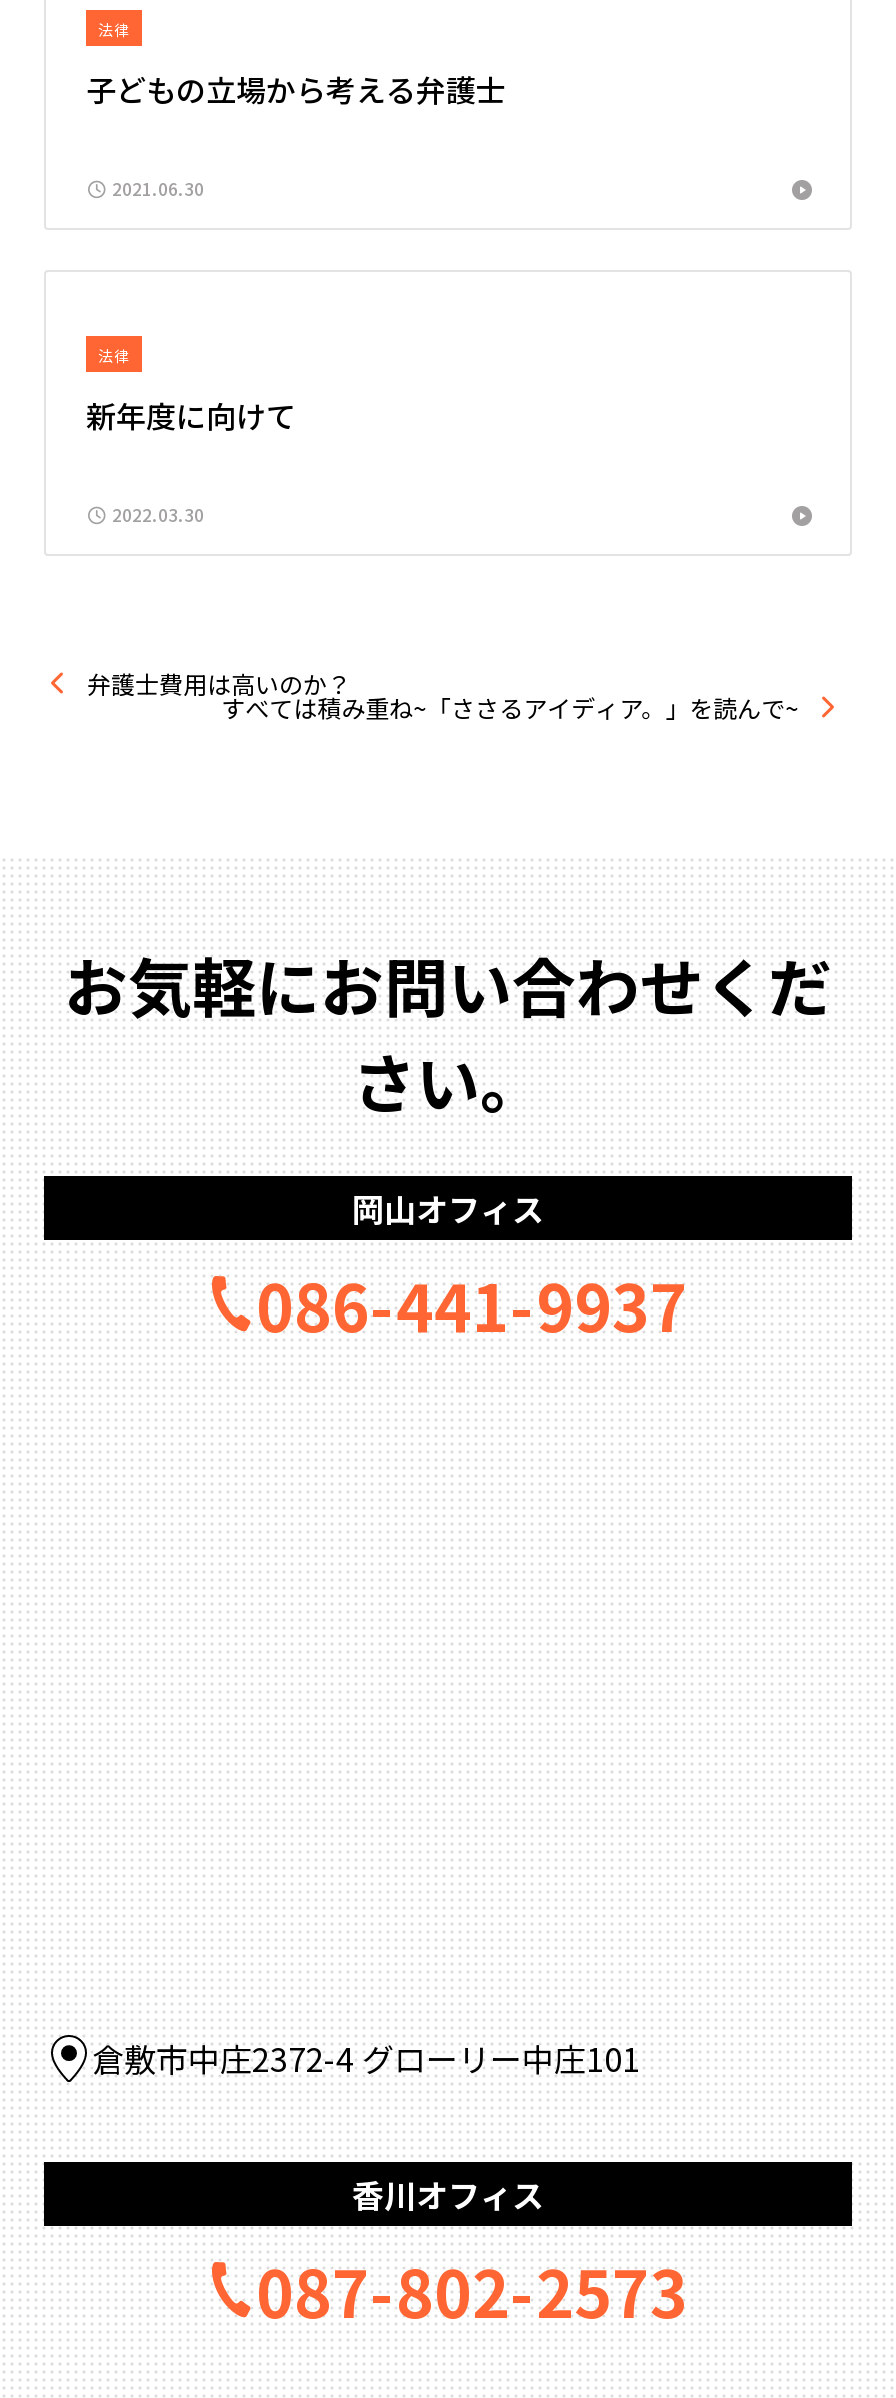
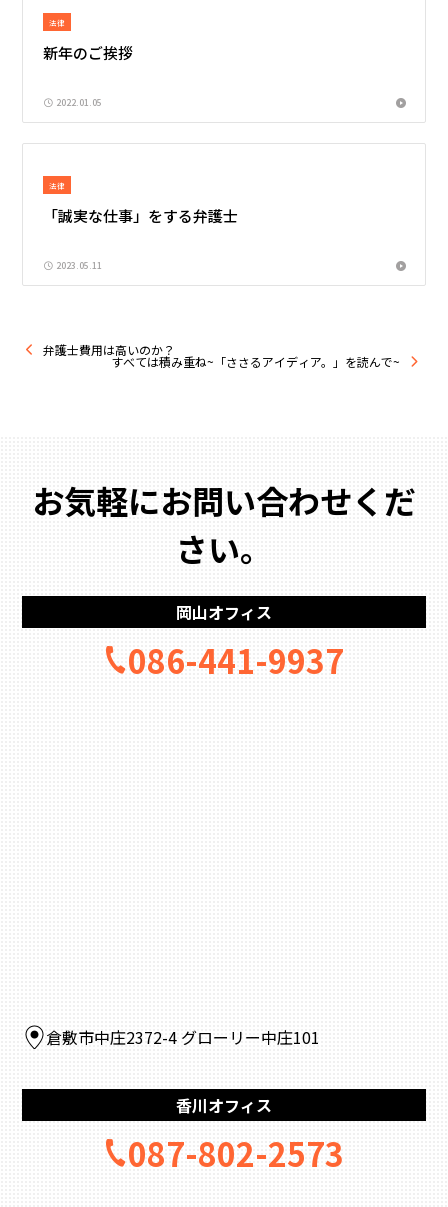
- 子どもの立場から考える弁護士
+ 新年のご挨拶

- 2021.06.30
+ 2022.01.05

- 新年度に向けて
+ 「誠実な仕事」をする弁護士

- 2022.03.30
+ 2023.05.11
